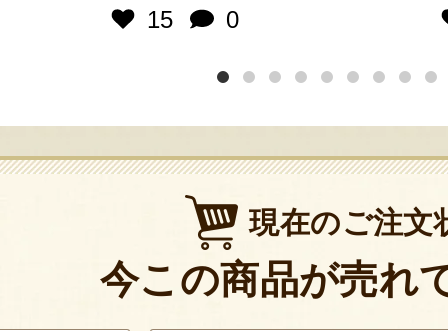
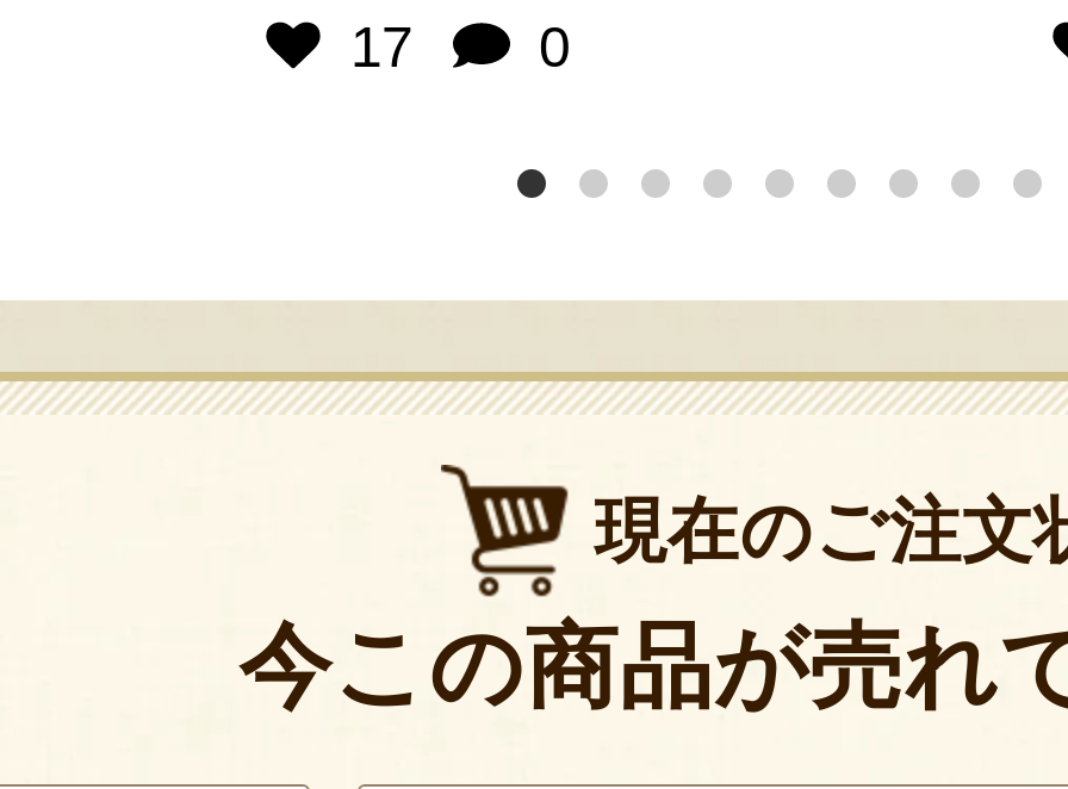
- 15 0
+ 17 0
